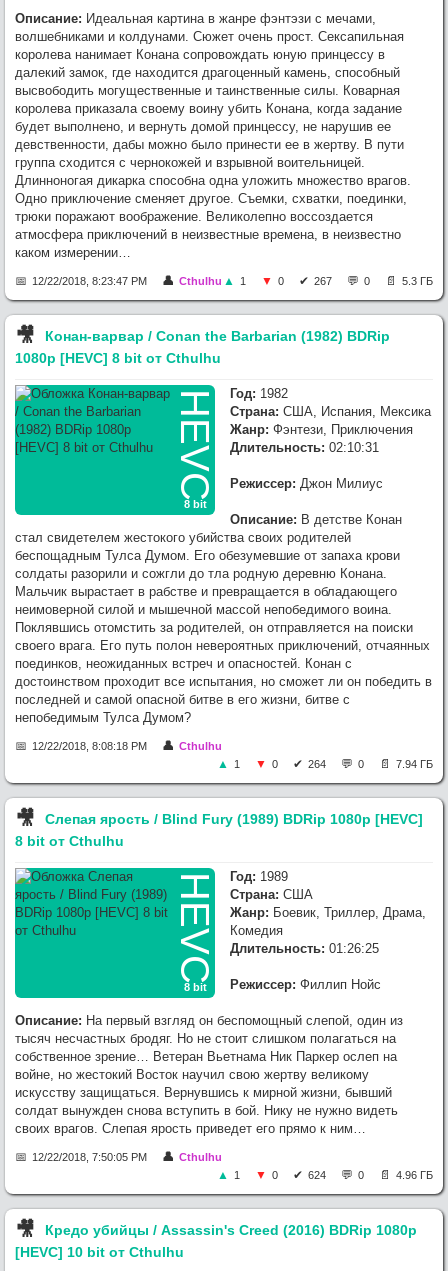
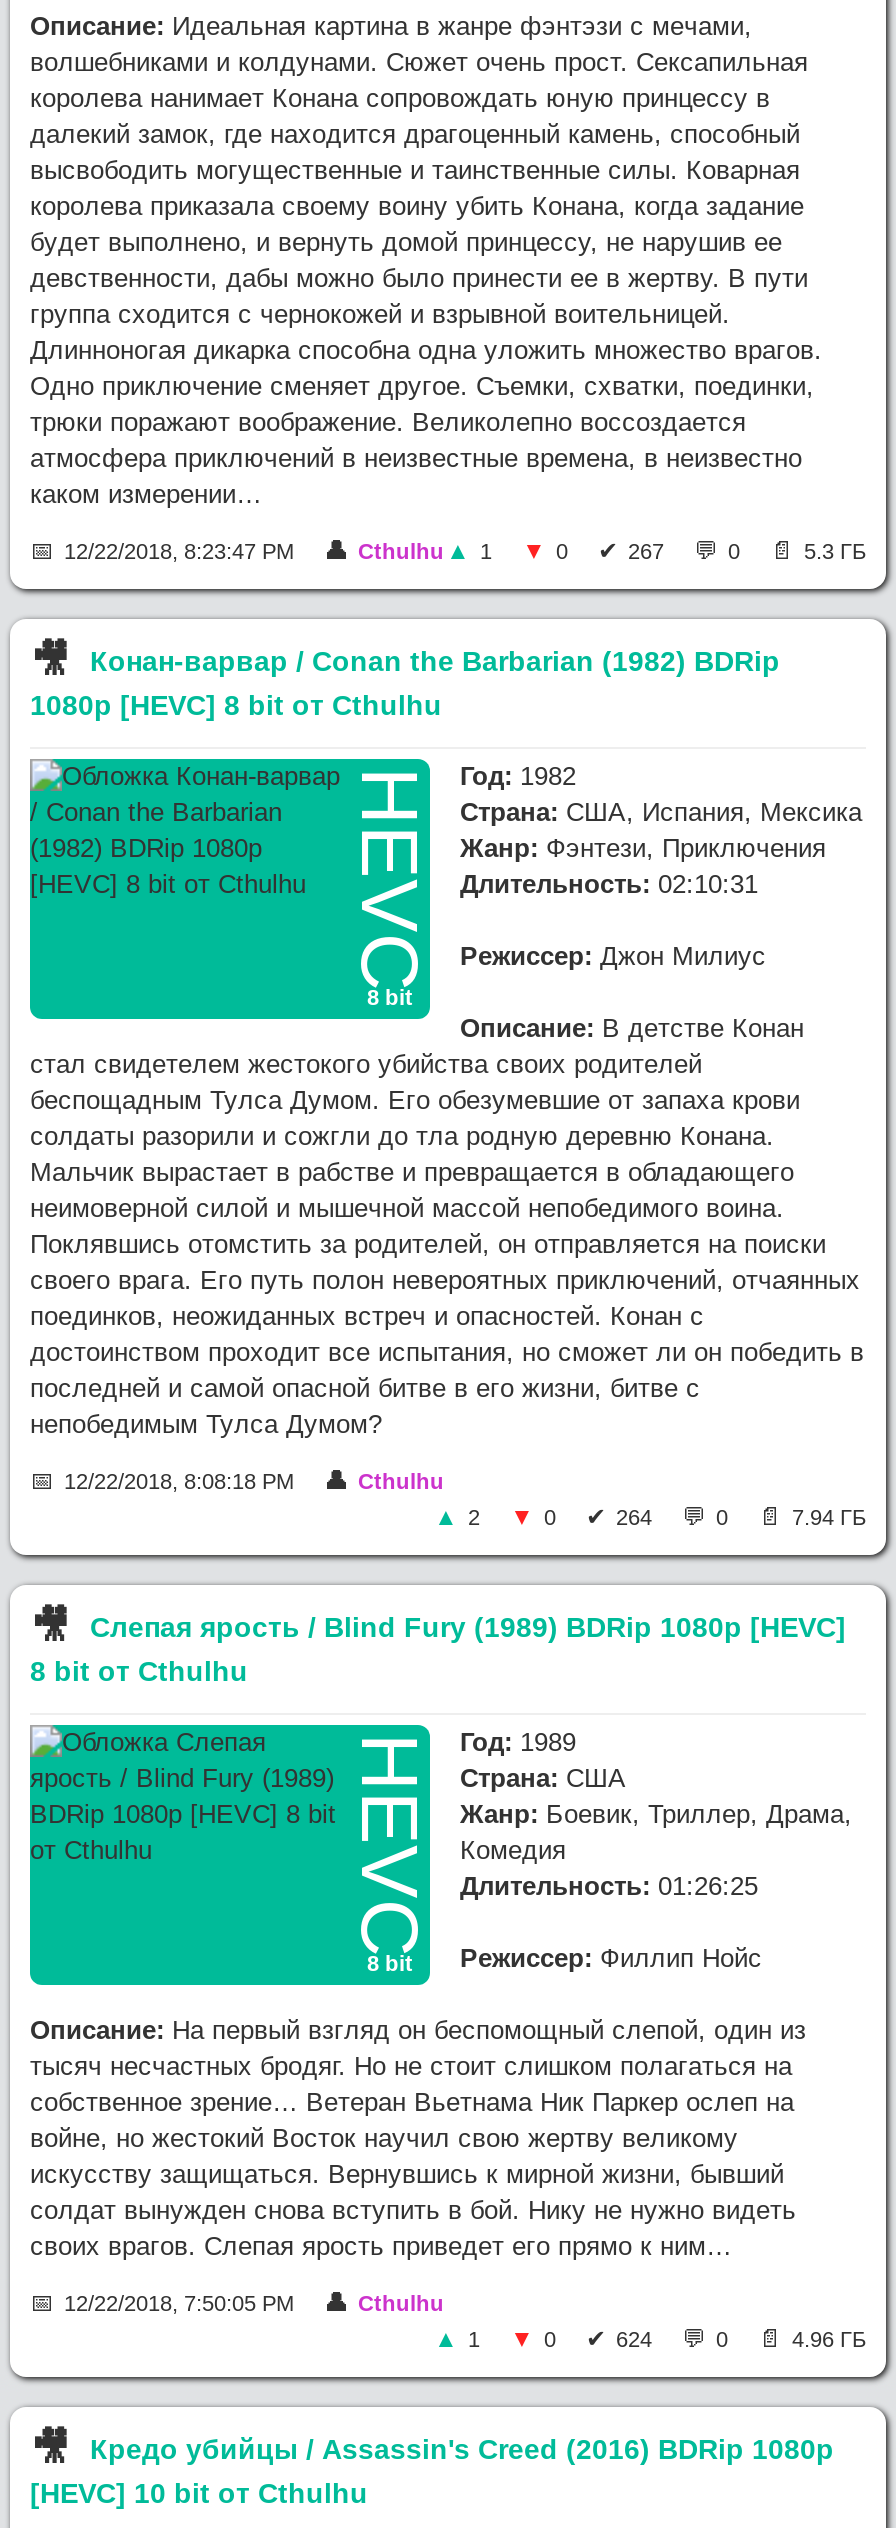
- 1
+ 2
